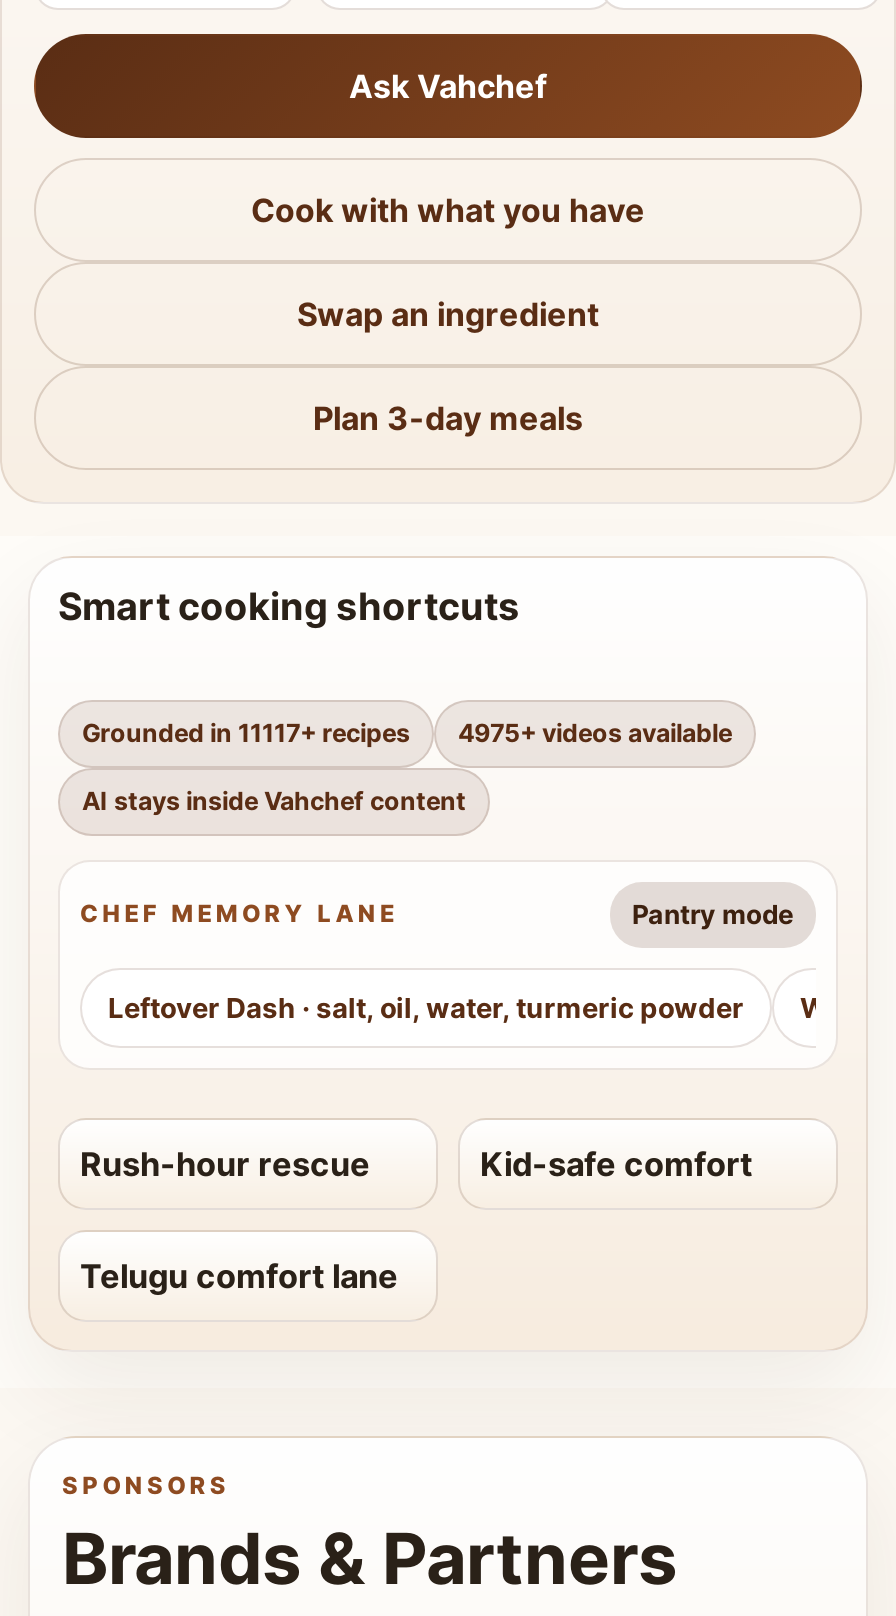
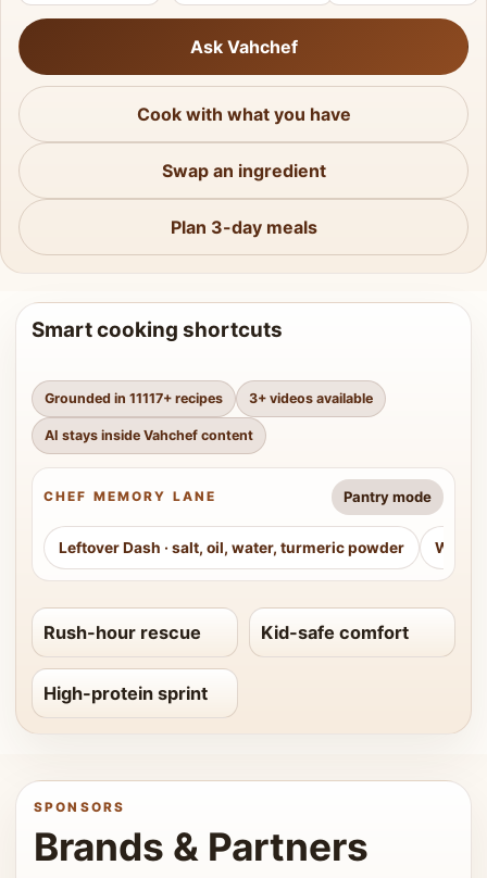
- 4975+ videos available
+ 3+ videos available

- Telugu comfort lane
+ High-protein sprint
